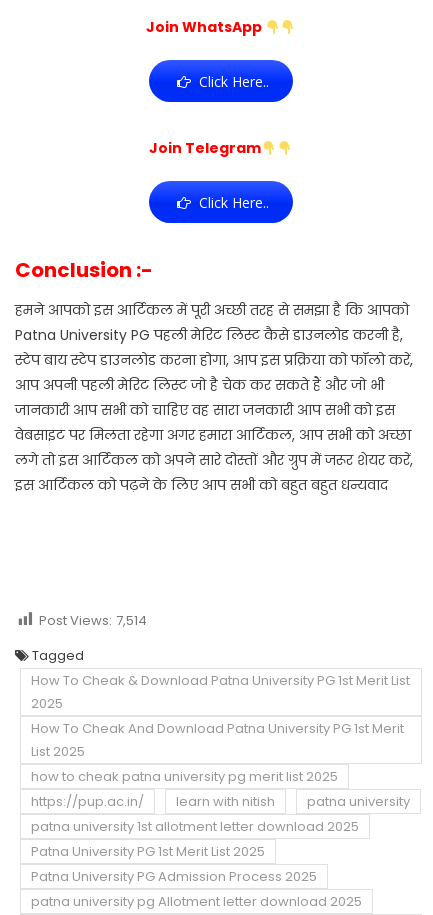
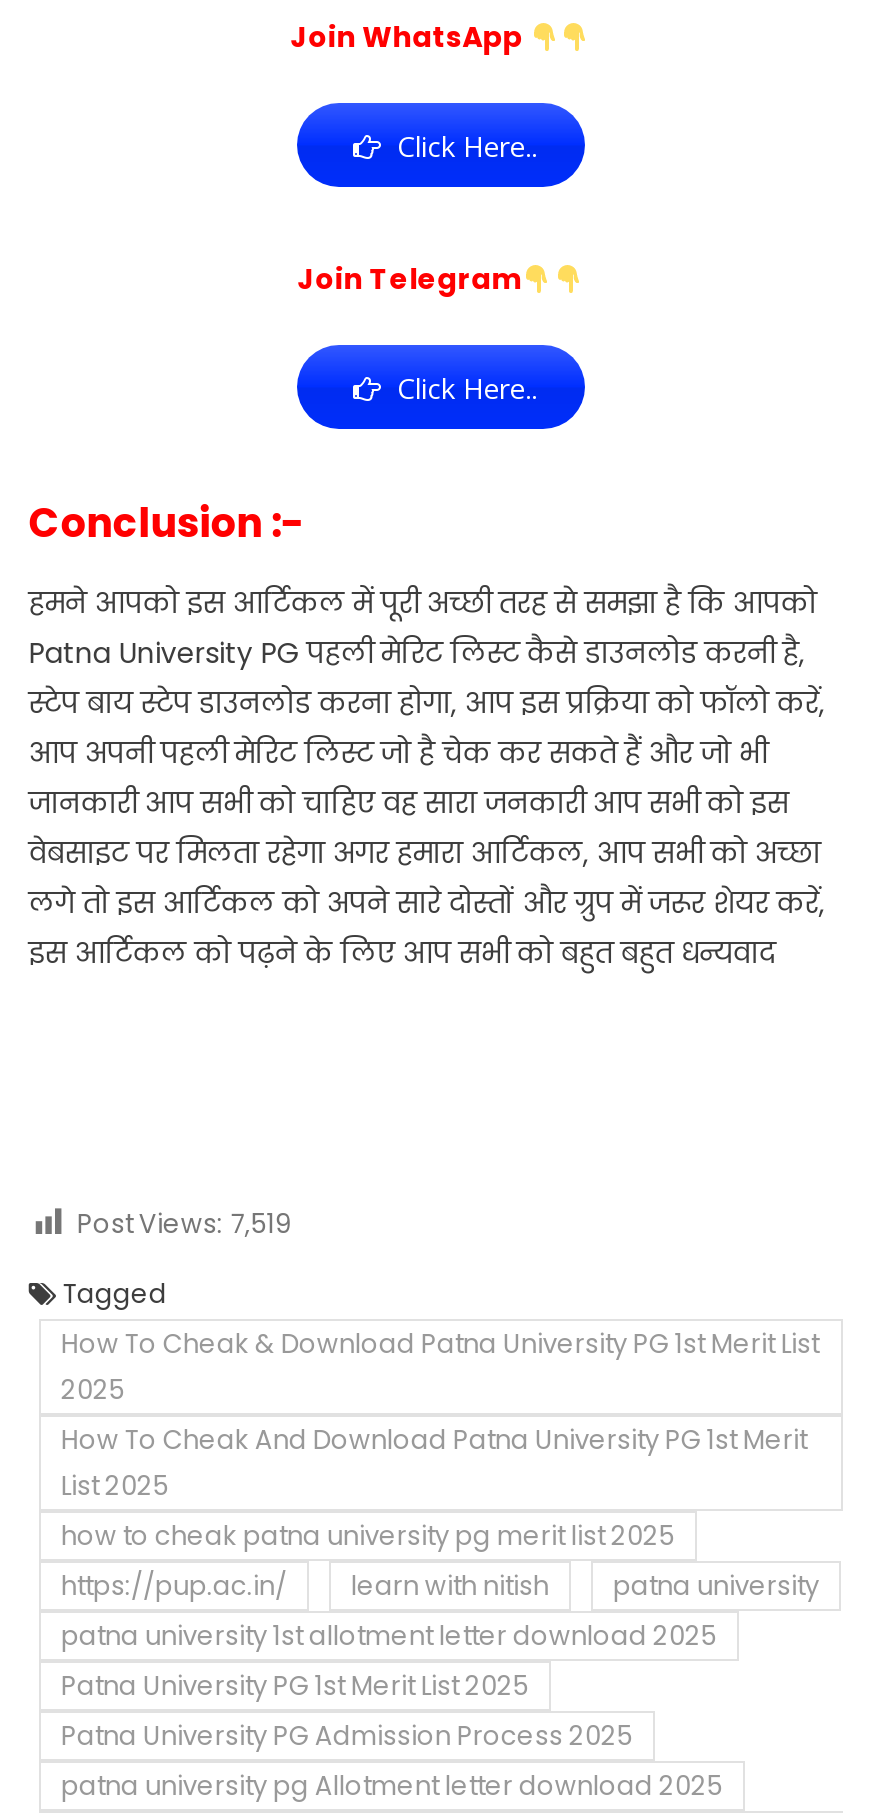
- Post Views: 7,514
+ Post Views: 7,519
